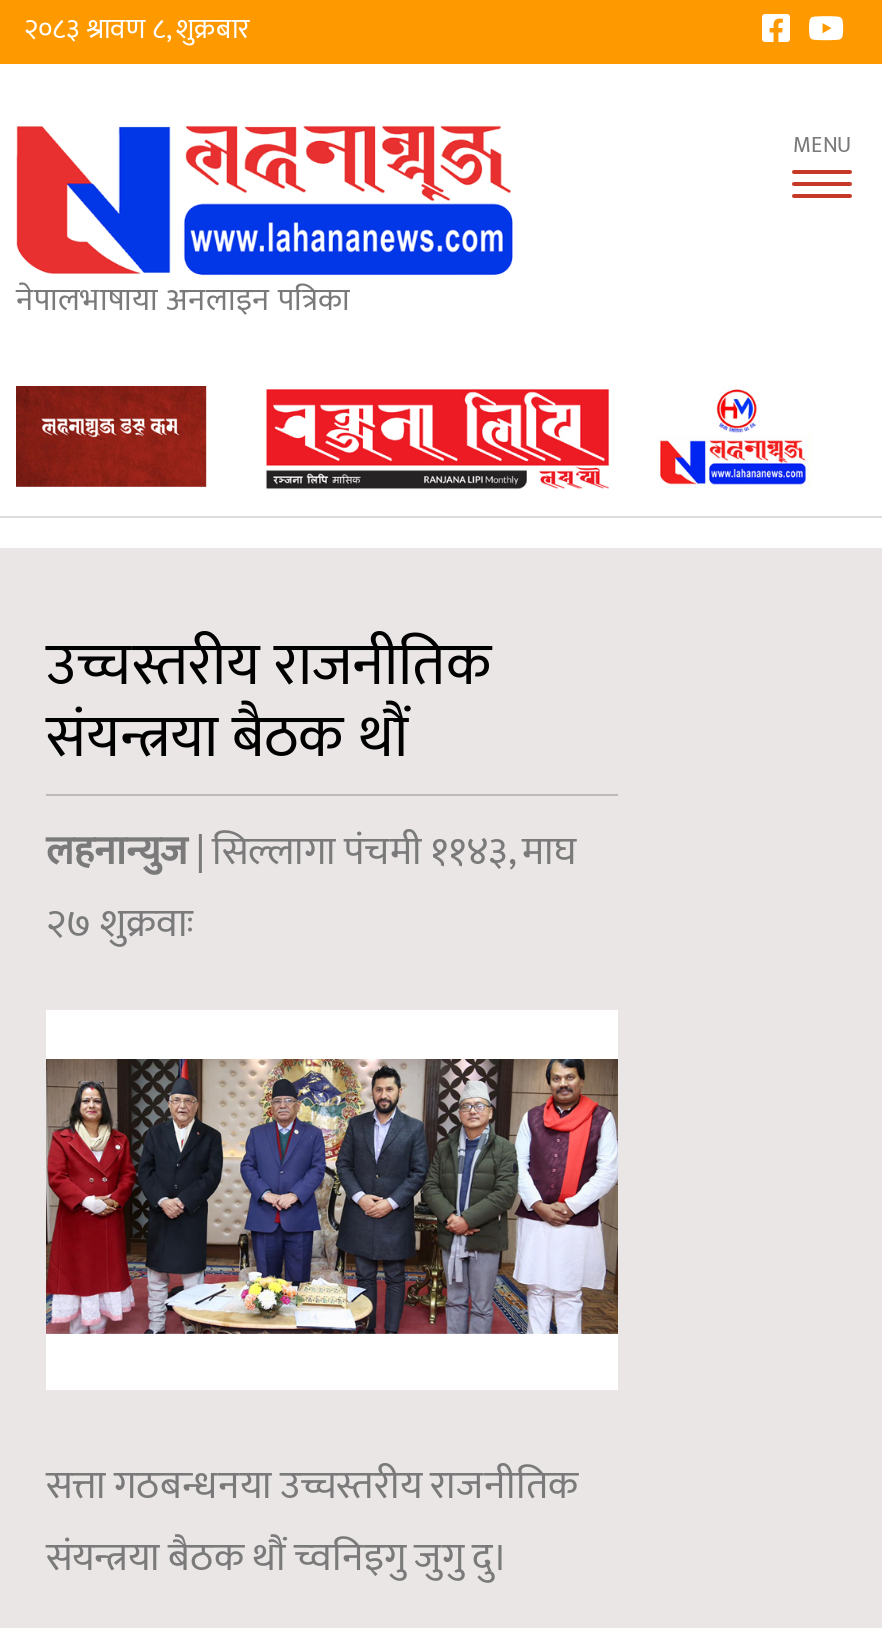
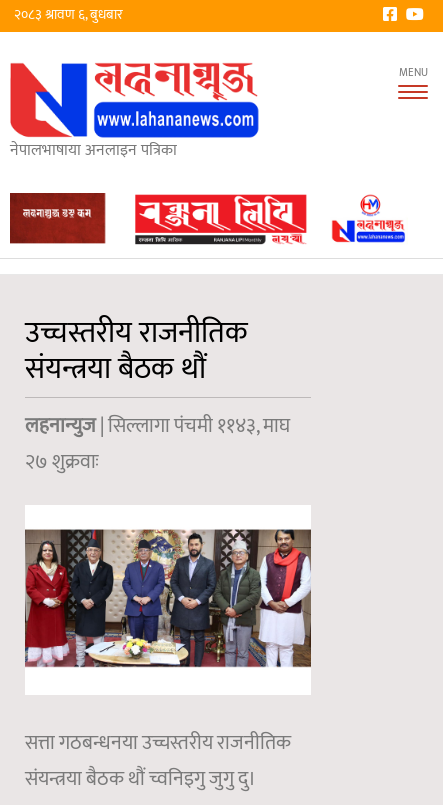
- २०८३ श्रावण ८, शुक्रबार
+ २०८३ श्रावण ६, बुधबार
